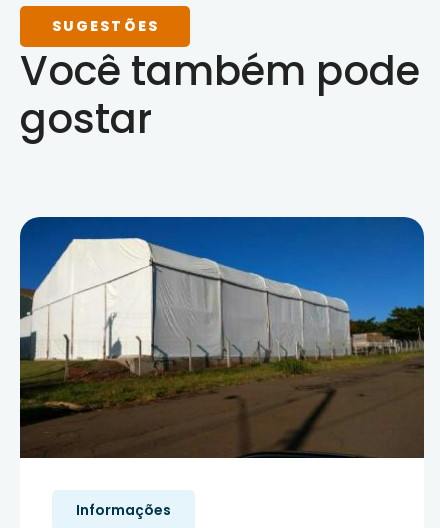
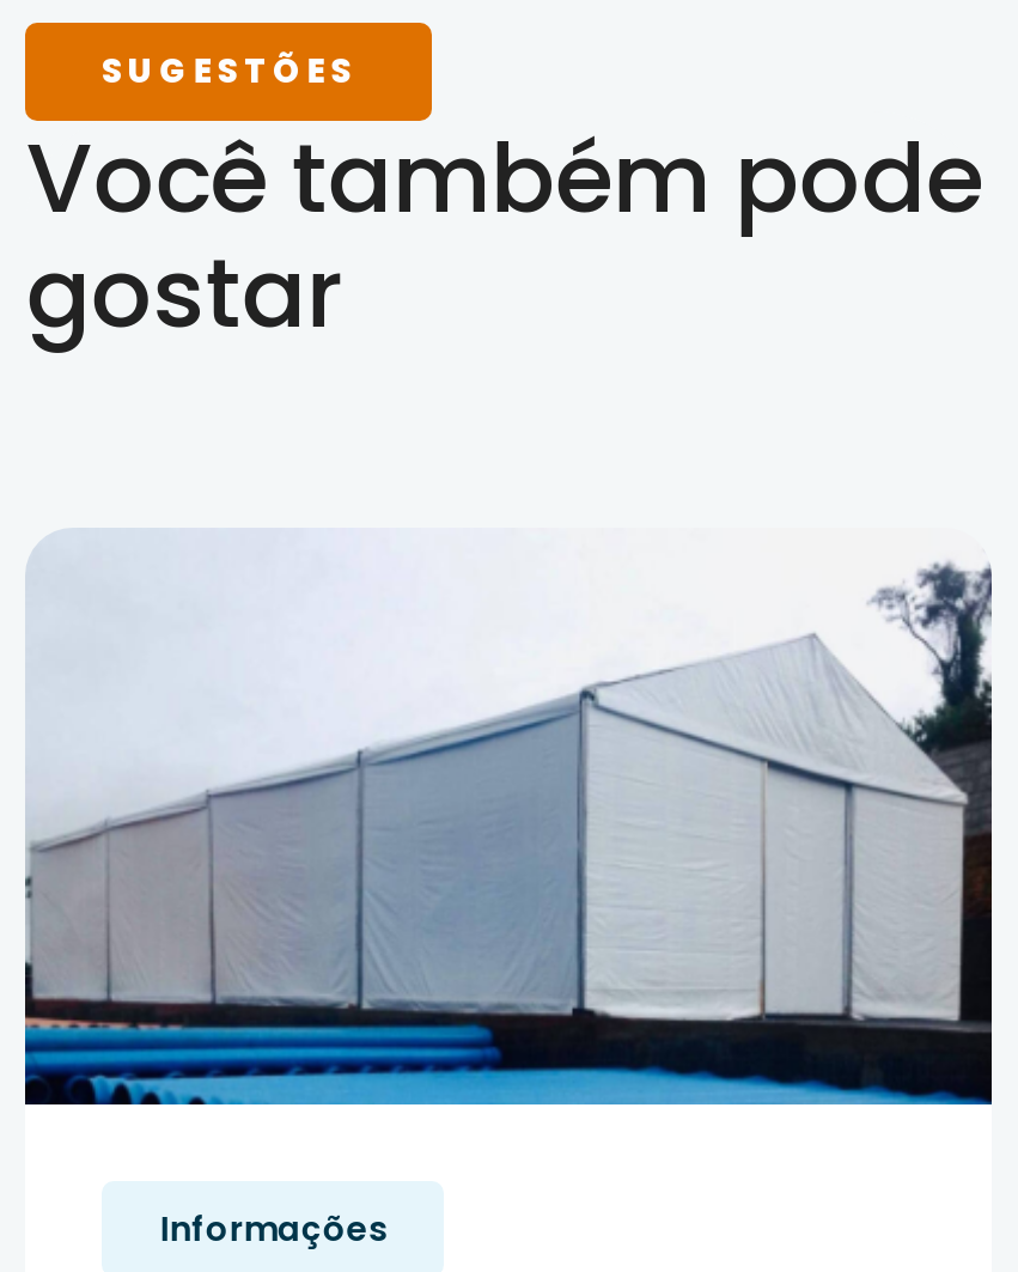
- [image]
+ [image]
